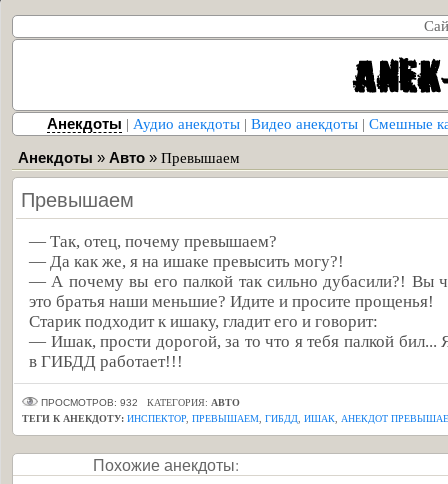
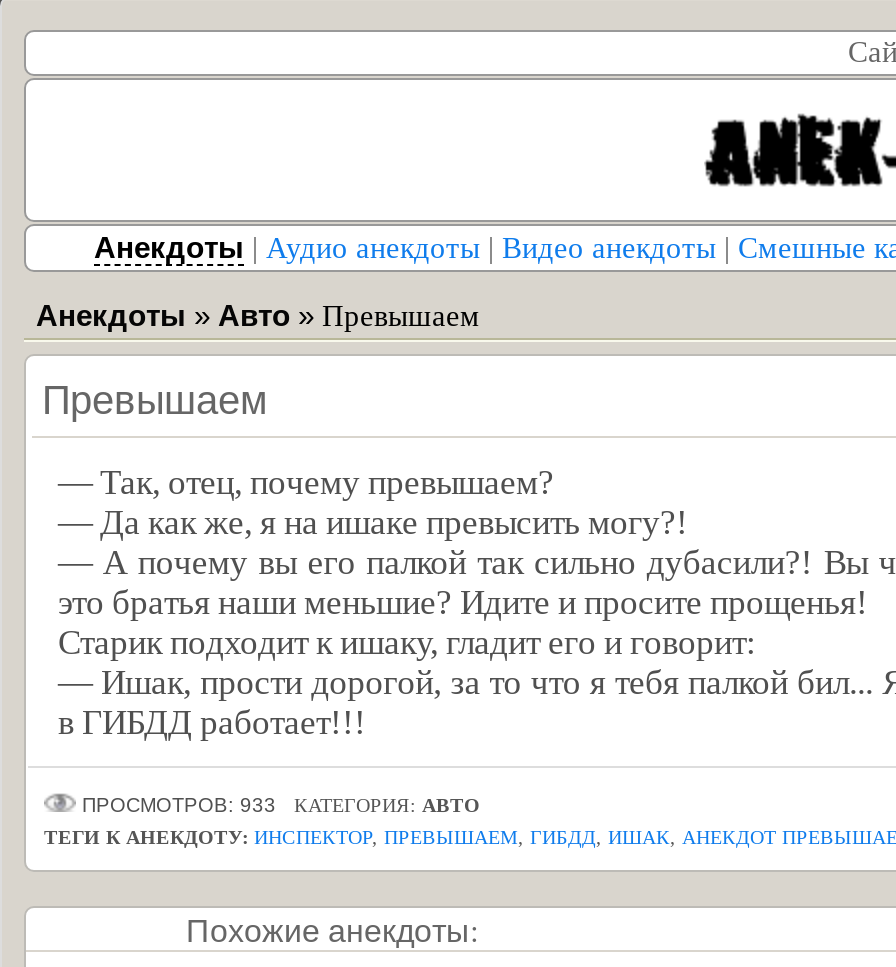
- ПРОСМОТРОВ: 932 КАТЕГОРИЯ: АВТО
+ ПРОСМОТРОВ: 933 КАТЕГОРИЯ: АВТО
